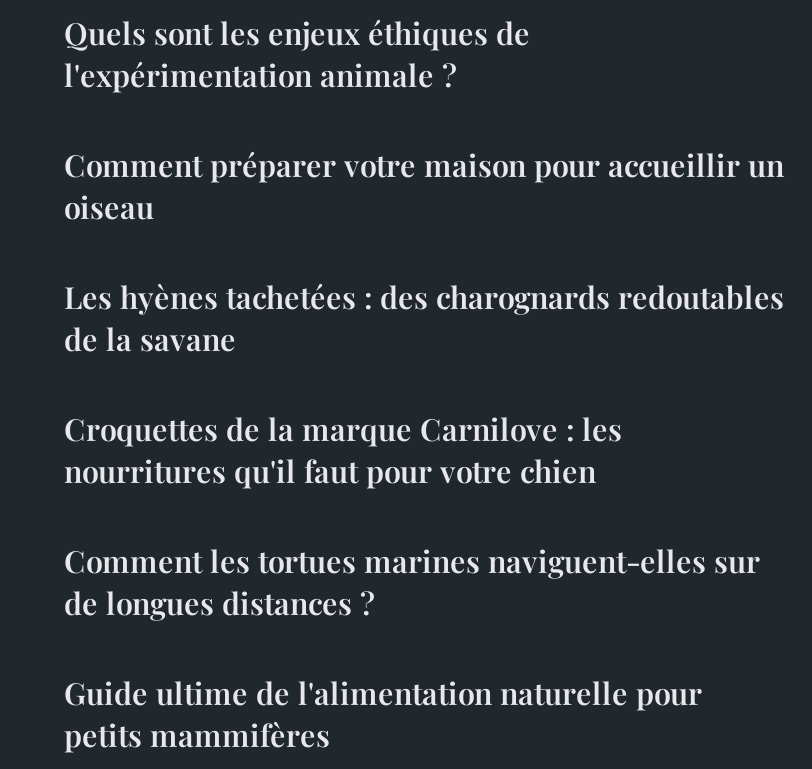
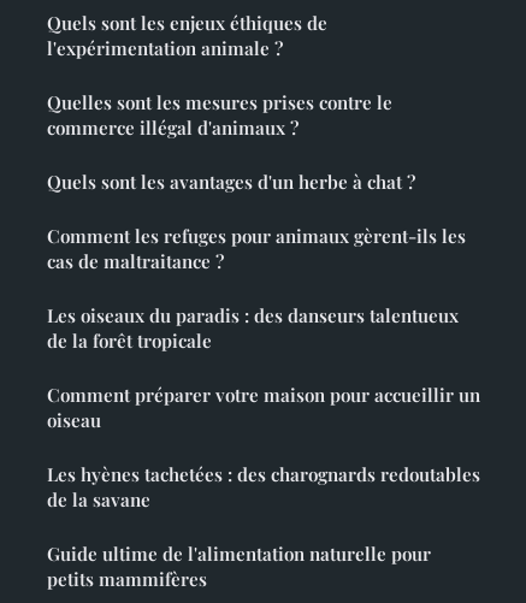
+ Quelles sont les mesures prises contre le
+ commerce illégal d'animaux ?
+ Quels sont les avantages d'un herbe à chat ?
+ Comment les refuges pour animaux gèrent-ils les
+ cas de maltraitance ?
+ Les oiseaux du paradis : des danseurs talentueux
+ de la forêt tropicale

moved down: Comment préparer votre maison pour accueillir un | oiseau | Les hyènes tachetées : des charognards redoutables | de la savane

- Croquettes de la marque Carnilove : les
- nourritures qu'il faut pour votre chien
- Comment les tortues marines naviguent-elles sur
- de longues distances ?
